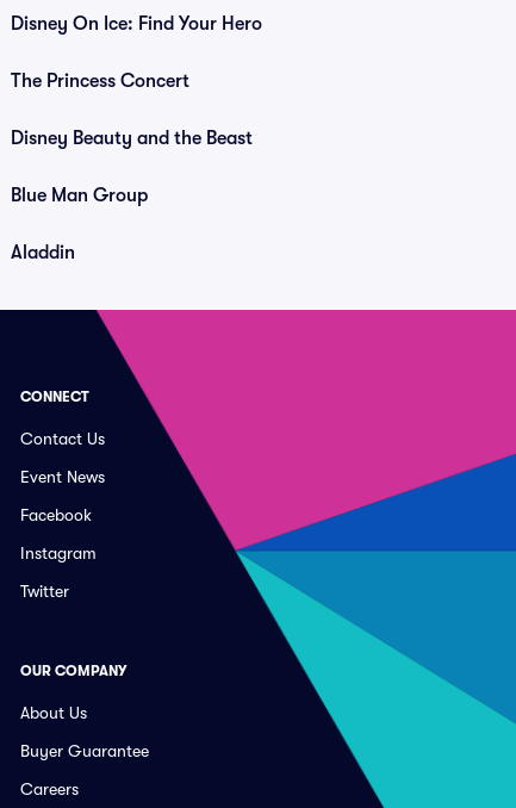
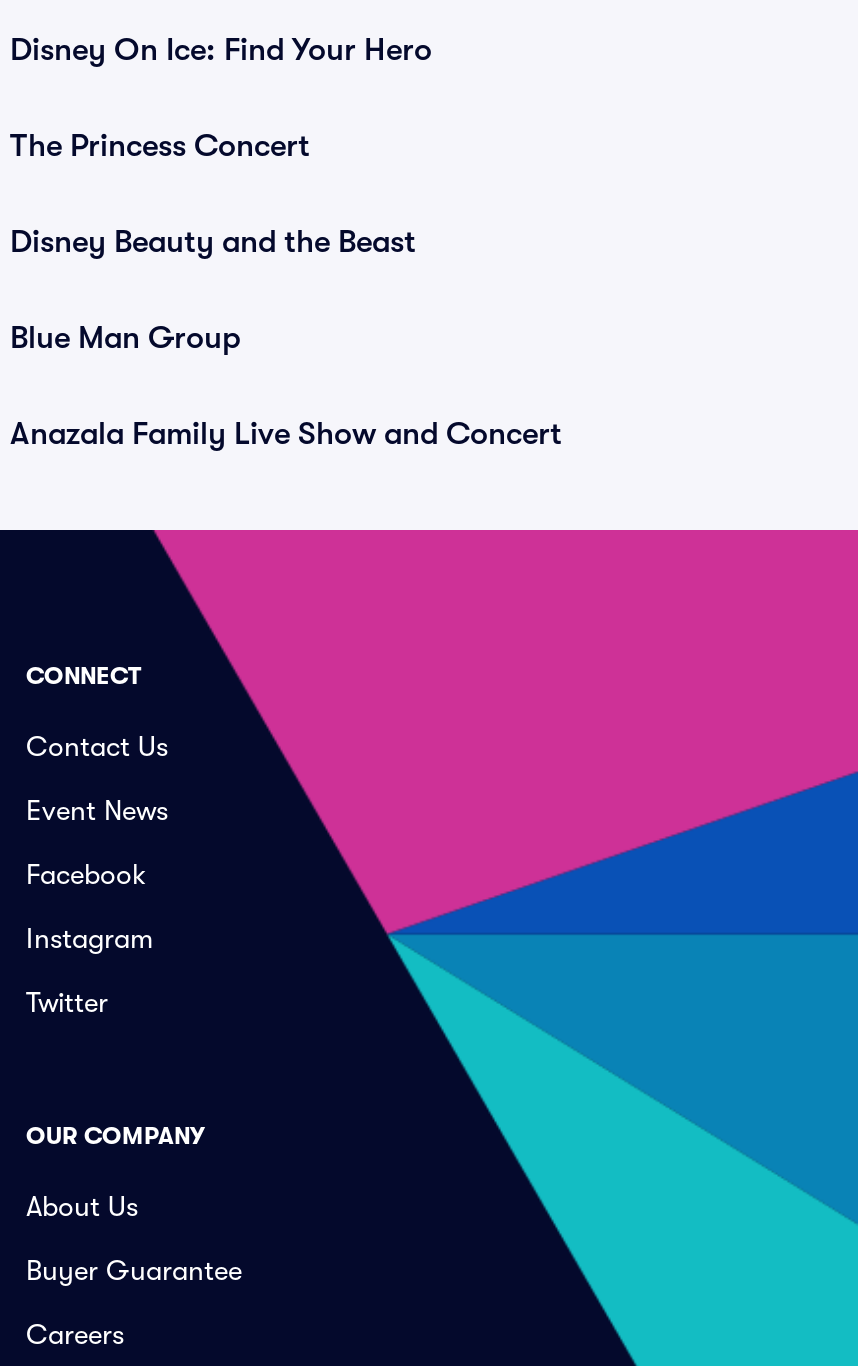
- Aladdin
+ Anazala Family Live Show and Concert
